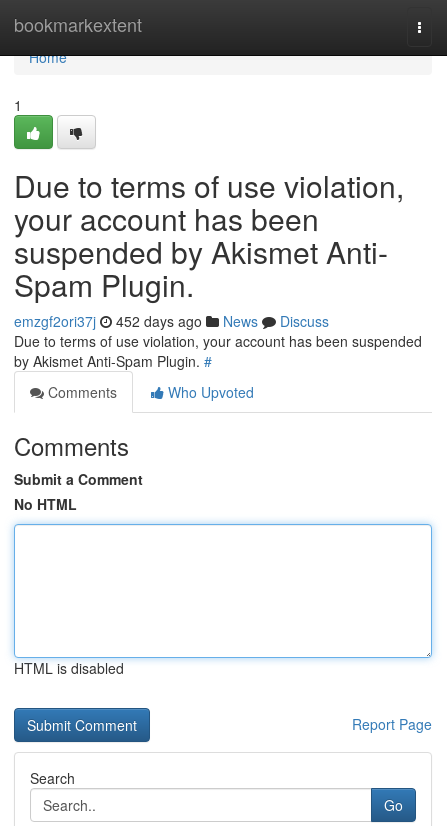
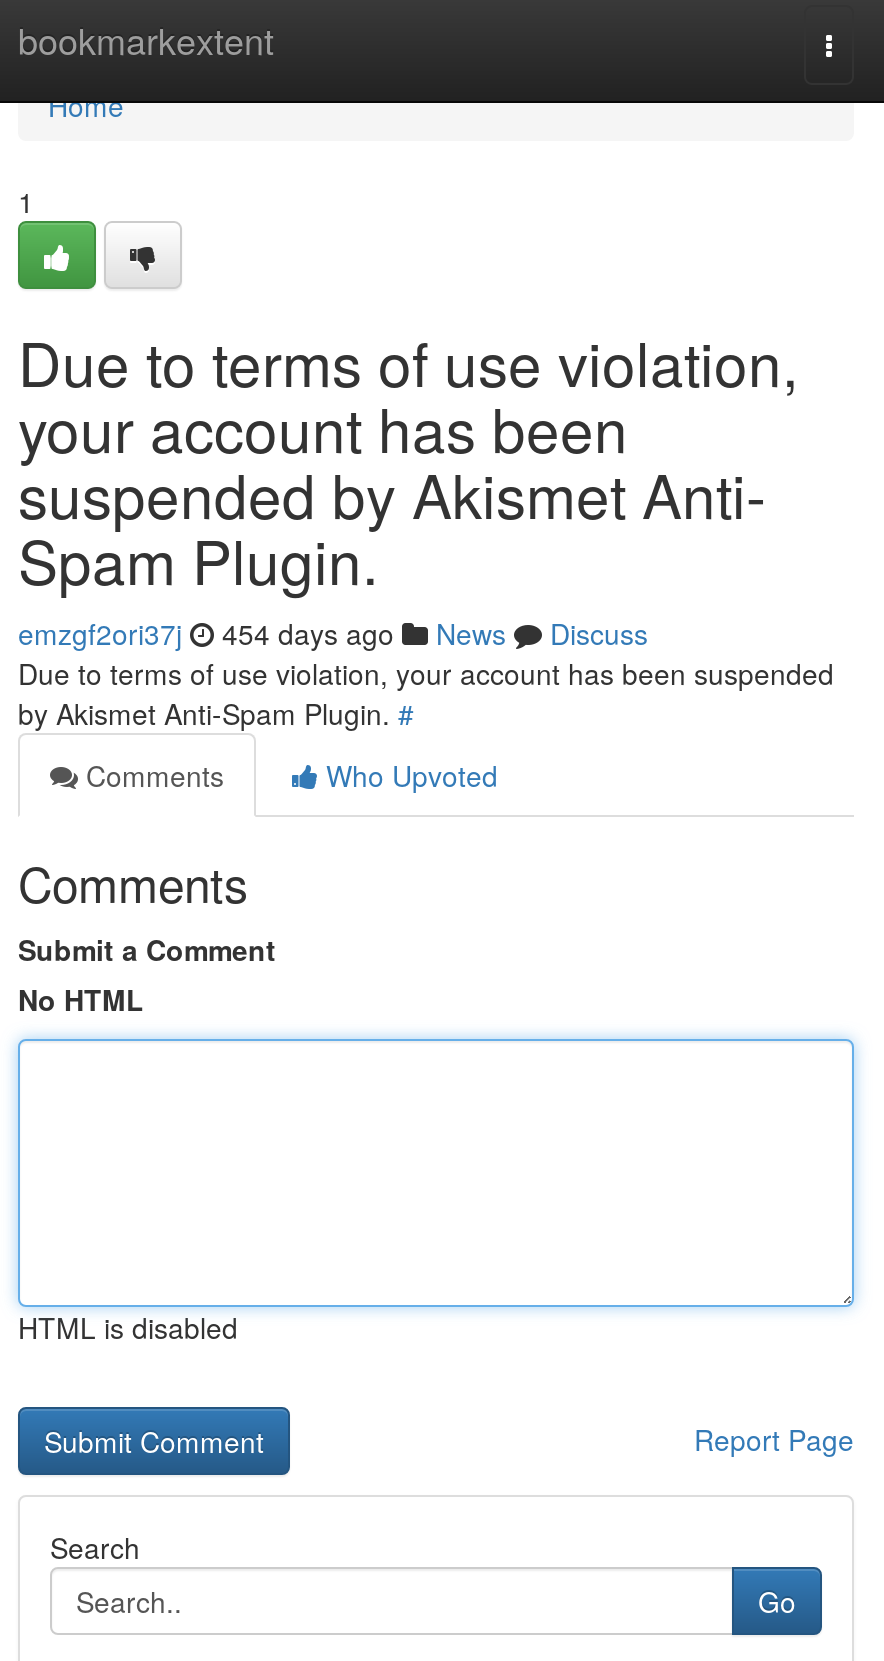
- emzgf2ori37j 452 days ago News Discuss
+ emzgf2ori37j 454 days ago News Discuss
